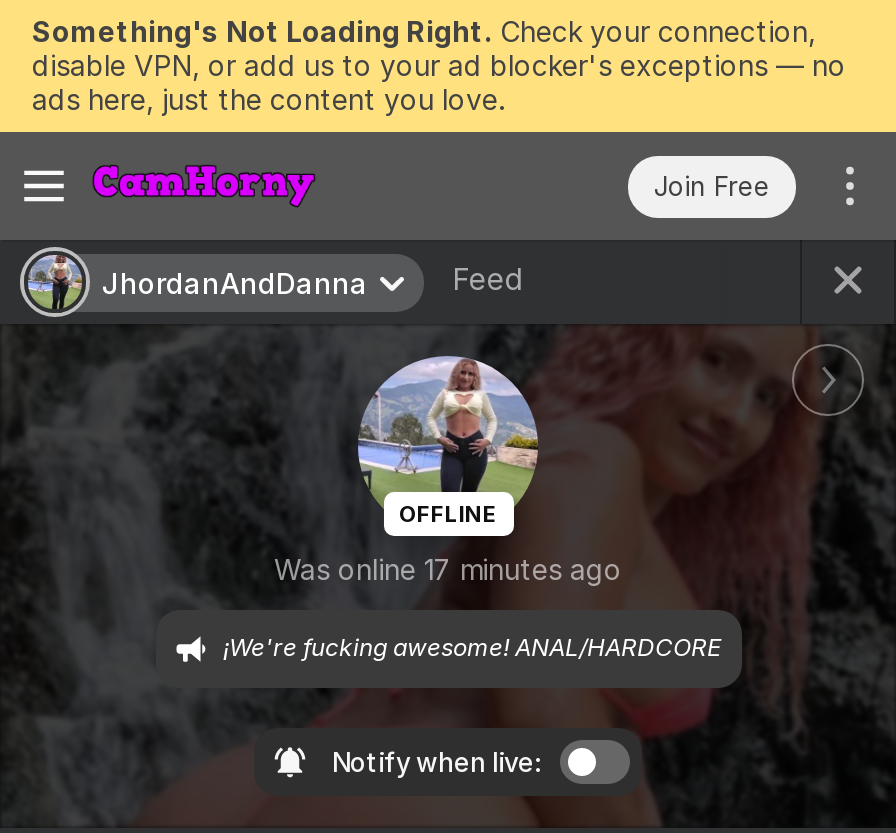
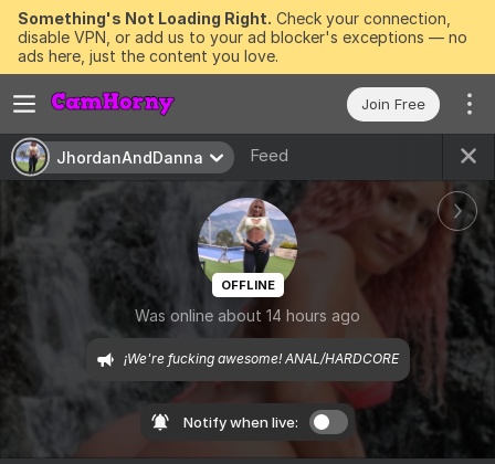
- Was online 17 minutes ago
+ Was online about 14 hours ago
